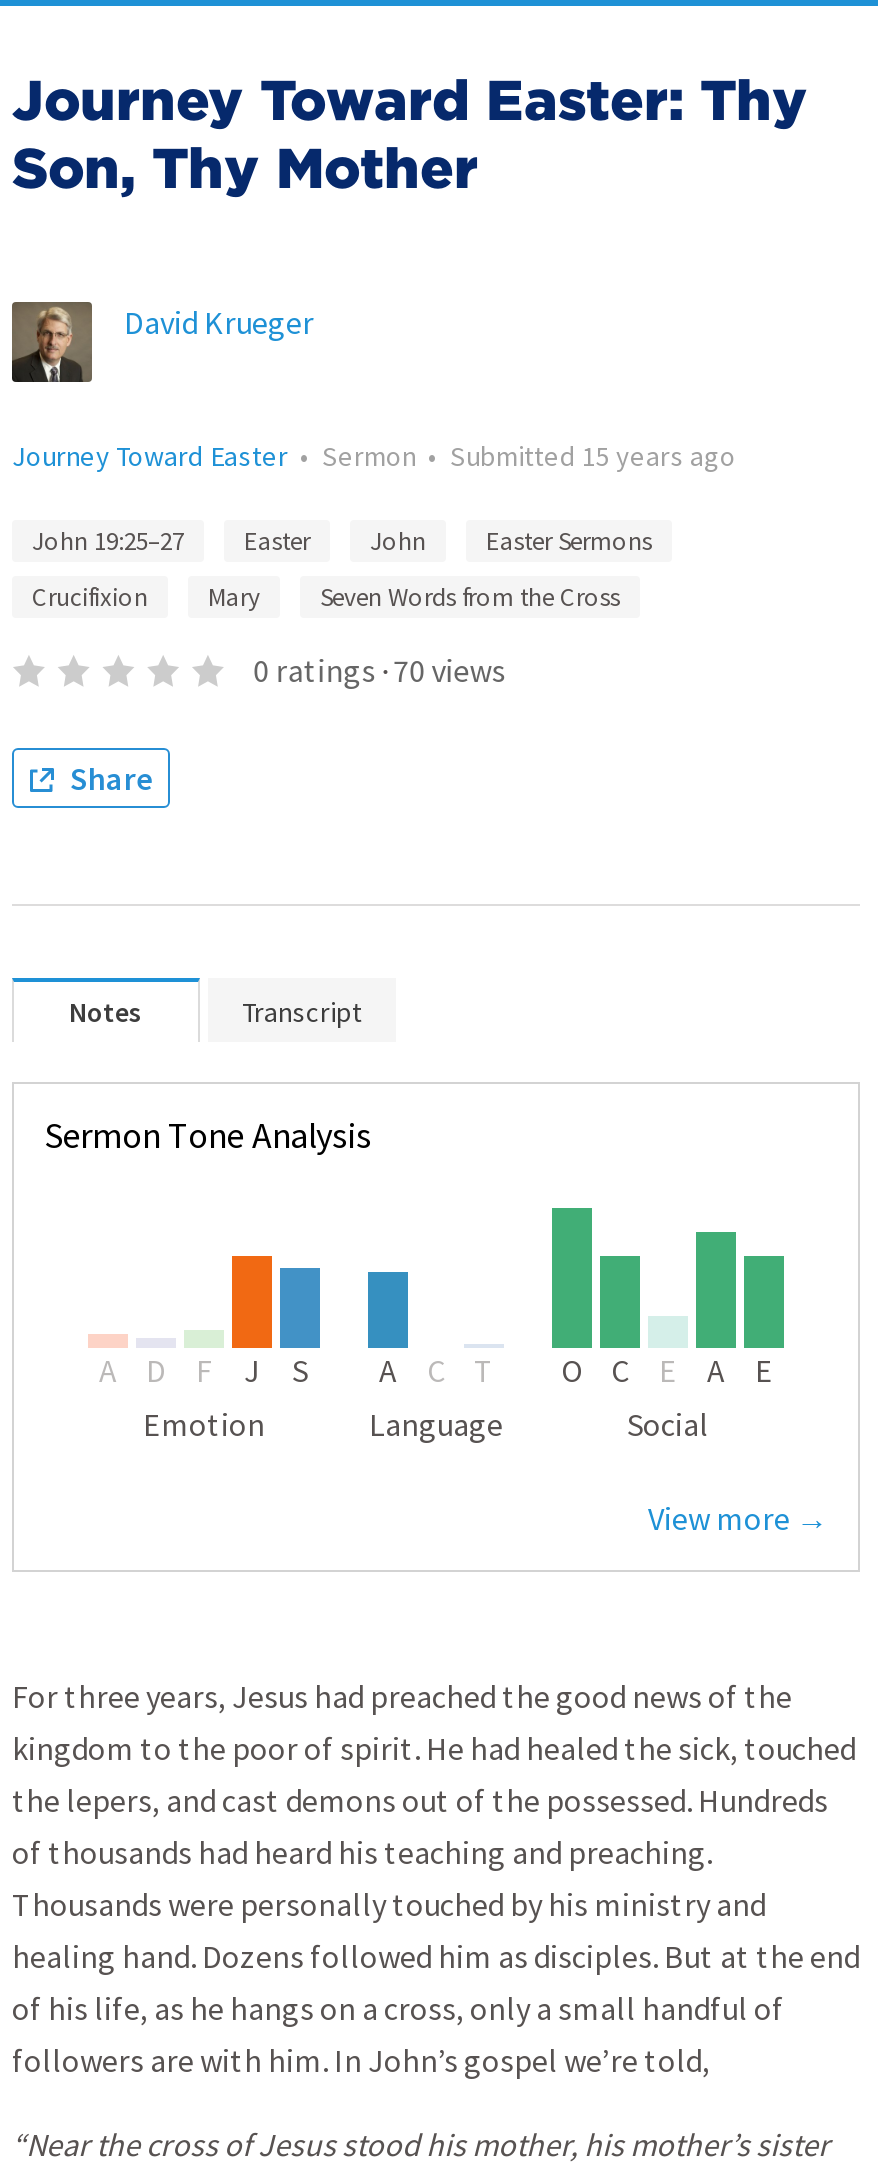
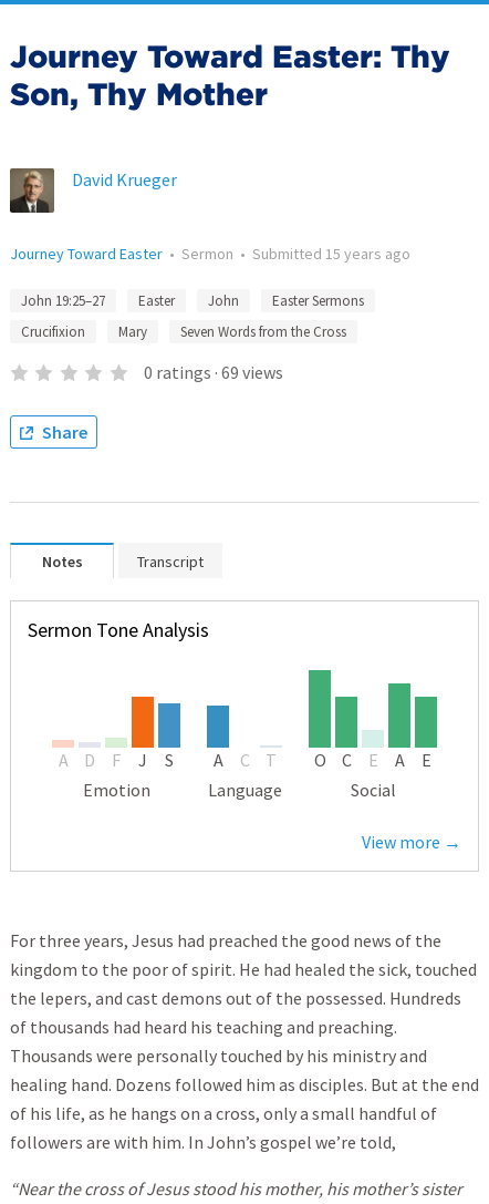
- 0 ratings · 70 views
+ 0 ratings · 69 views
